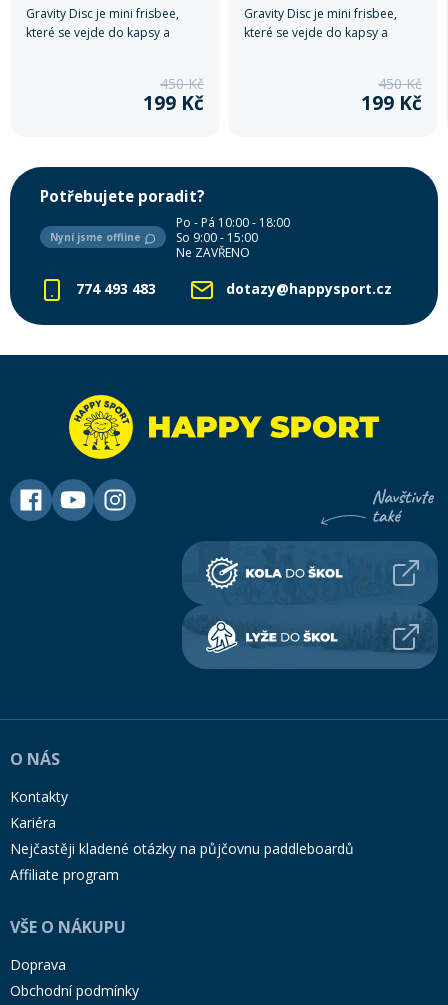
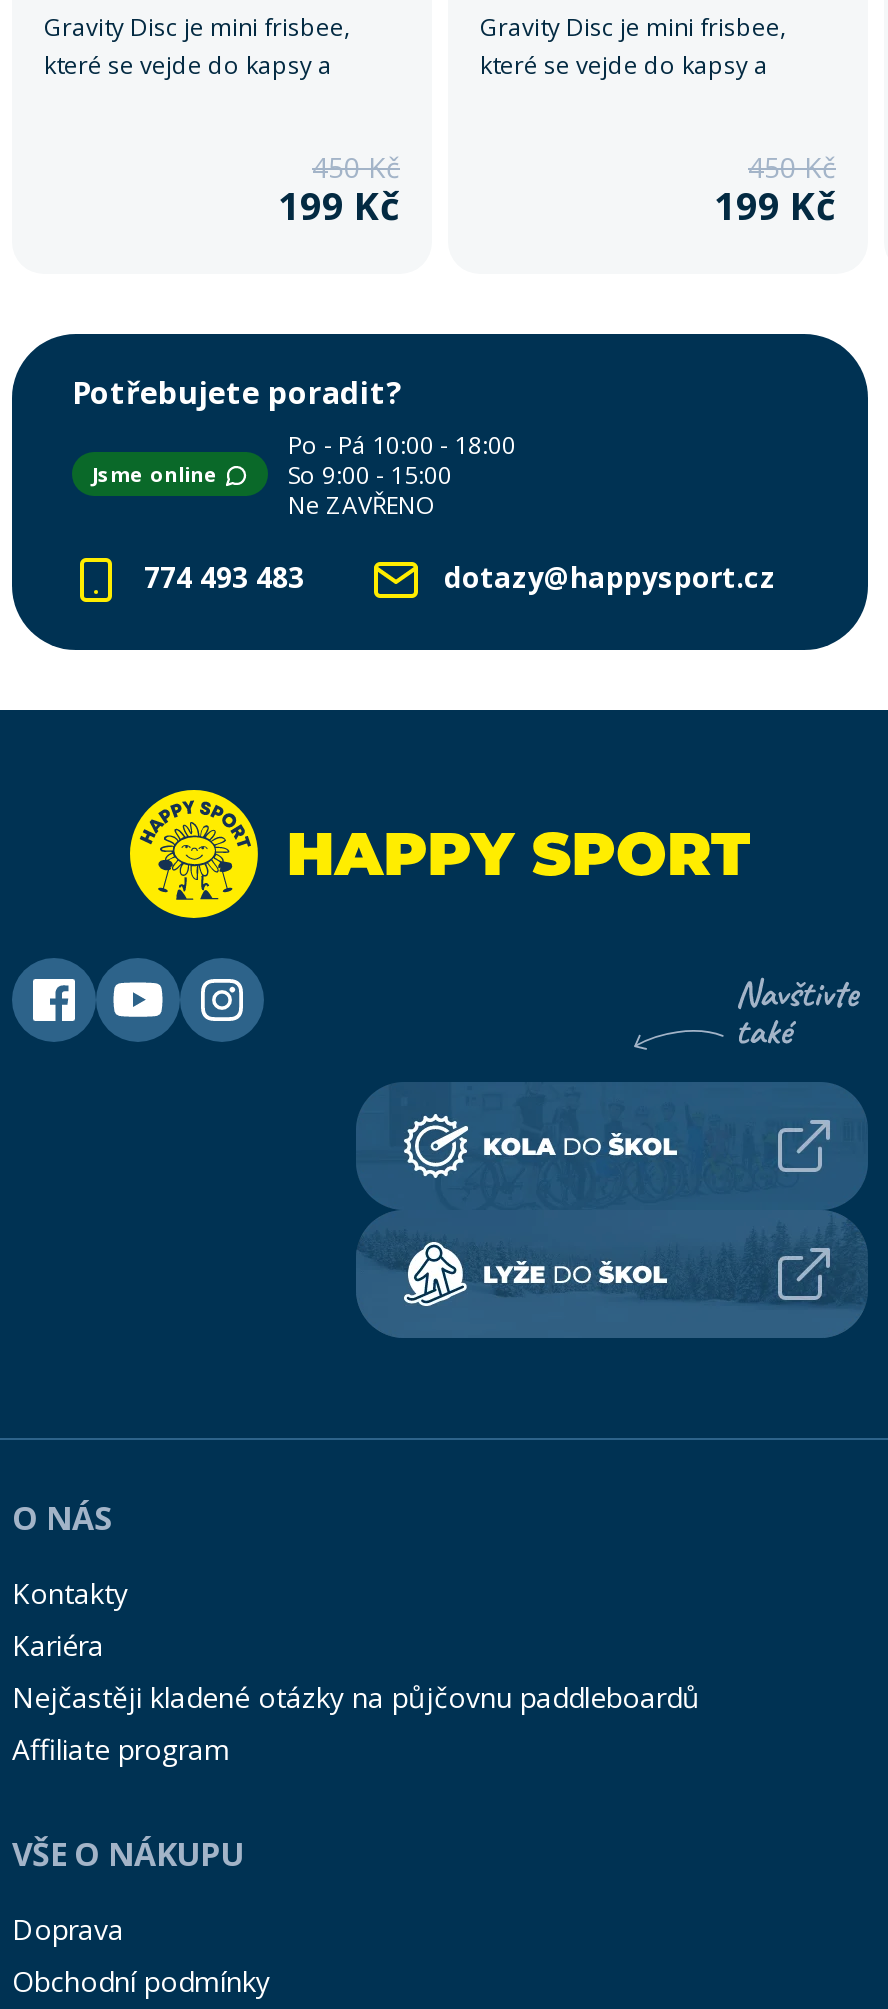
- Nyní jsme offline
+ Jsme online
